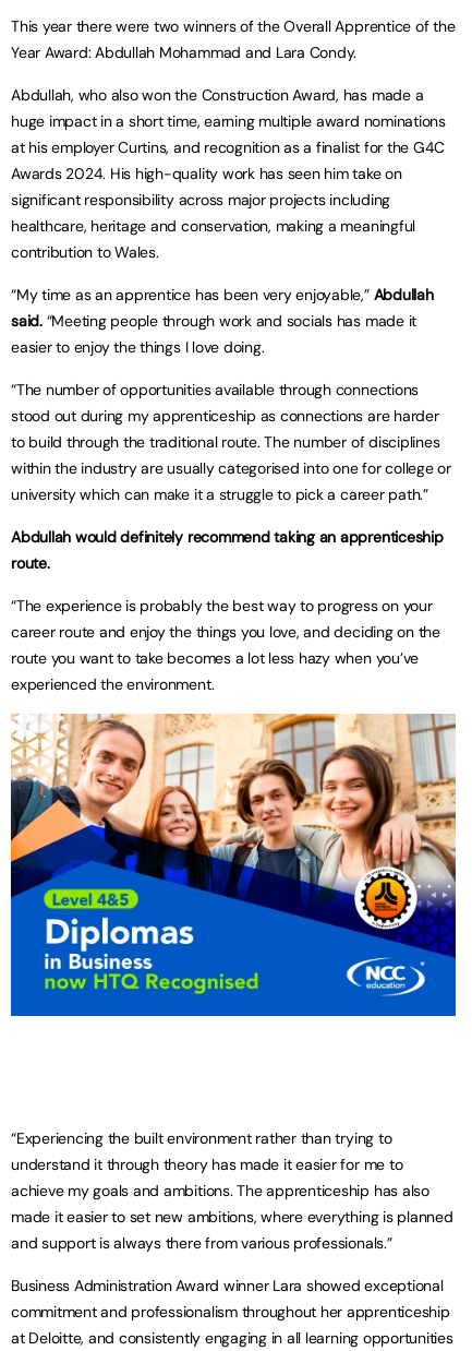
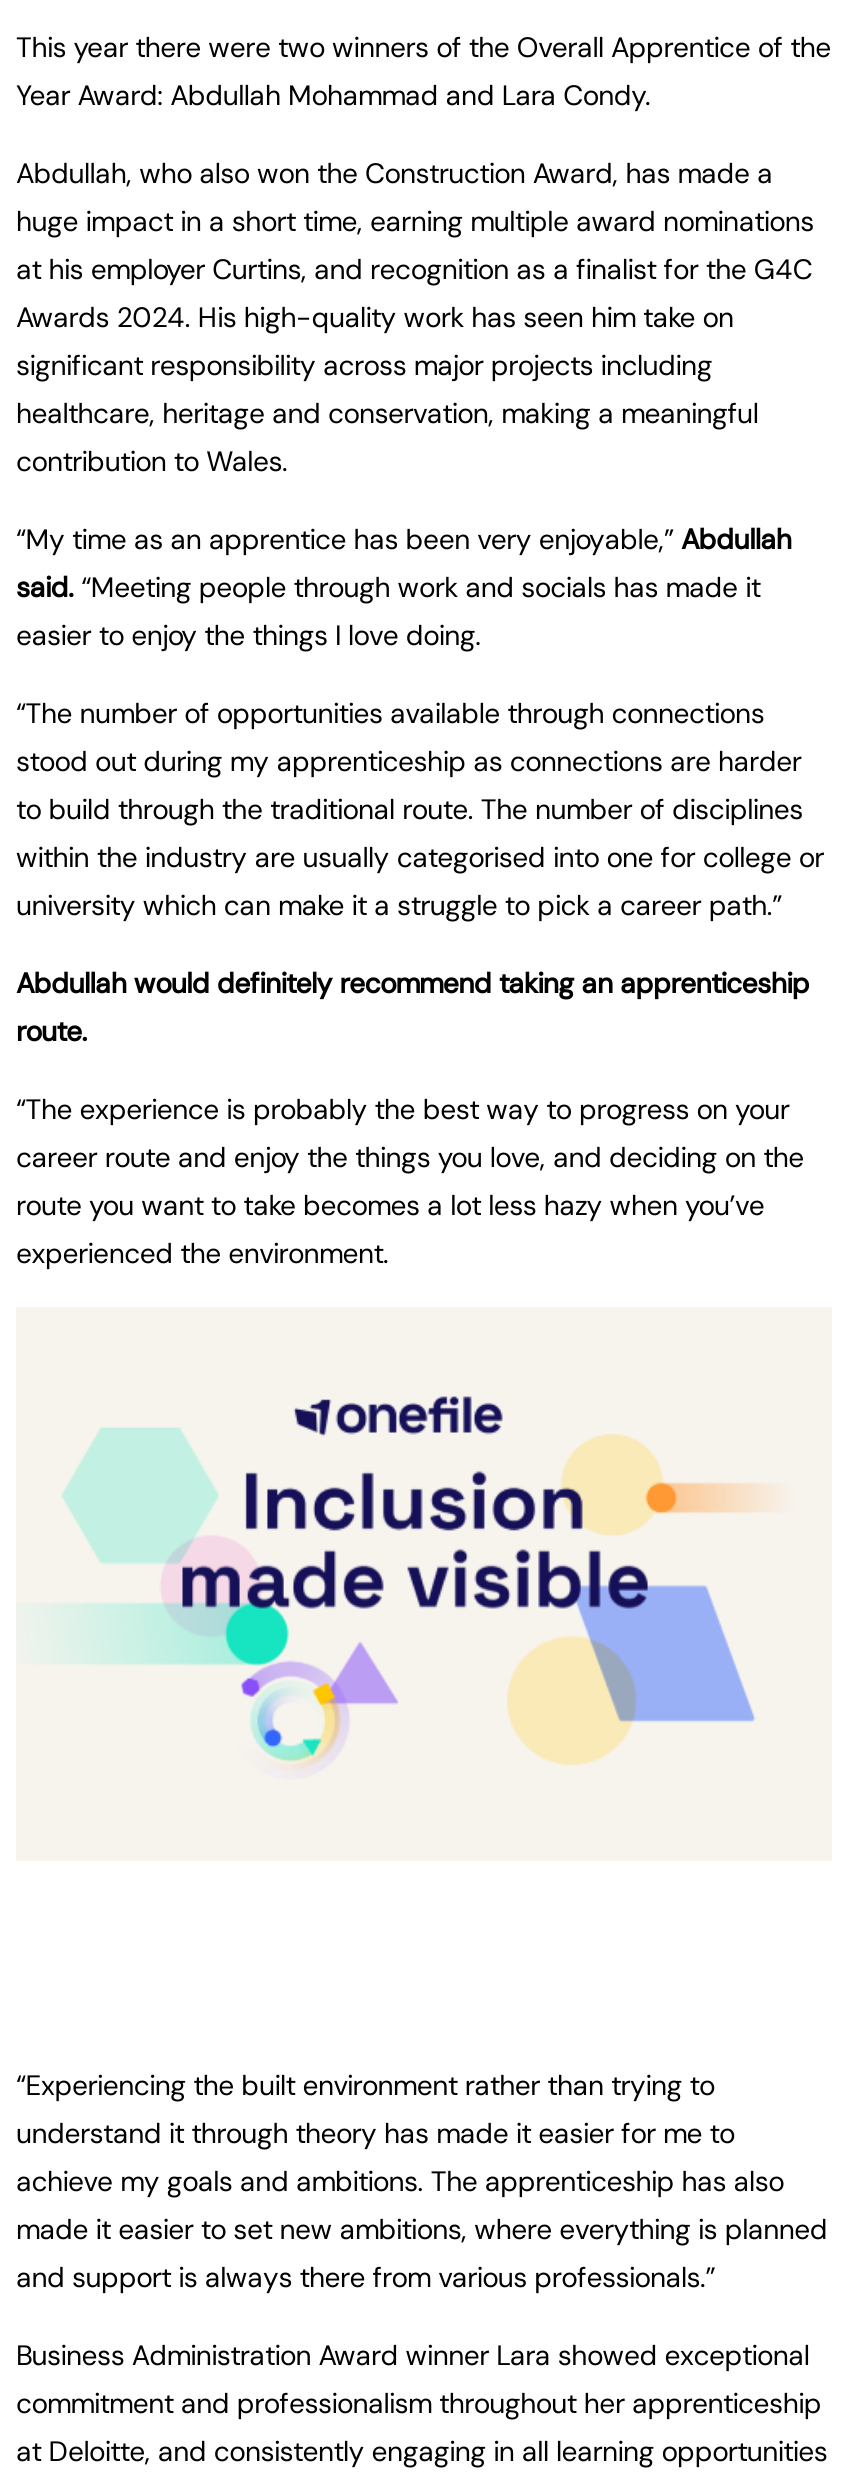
- [image]
+ [image]
